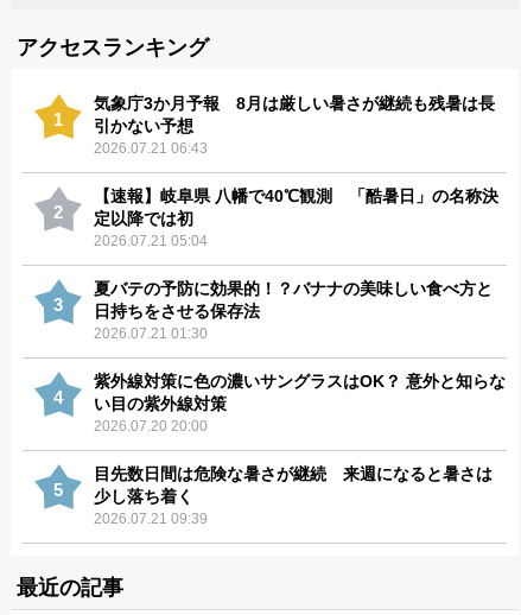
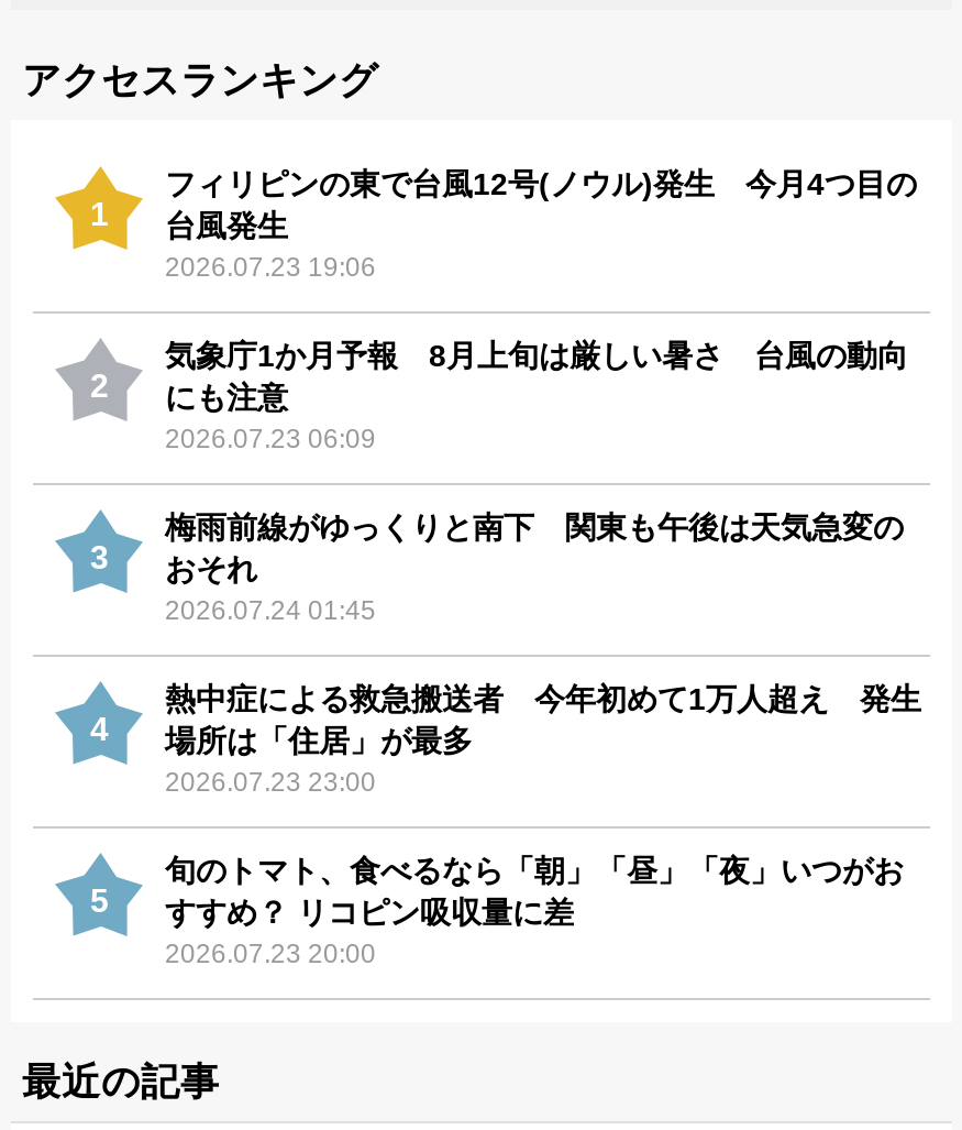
- 気象庁3か月予報 8月は厳しい暑さが継続も残暑は長
- 引かない予想
- 2026.07.21 06:43
+ フィリピンの東で台風12号(ノウル)発生 今月4つ目の
+ 台風発生
+ 2026.07.23 19:06

- 【速報】岐阜県 八幡で40℃観測 「酷暑日」の名称決
- 定以降では初
- 2026.07.21 05:04
+ 気象庁1か月予報 8月上旬は厳しい暑さ 台風の動向
+ にも注意
+ 2026.07.23 06:09

- 夏バテの予防に効果的！？バナナの美味しい食べ方と
- 日持ちをさせる保存法
- 2026.07.21 01:30
+ 梅雨前線がゆっくりと南下 関東も午後は天気急変の
+ おそれ
+ 2026.07.24 01:45

- 紫外線対策に色の濃いサングラスはOK？ 意外と知らな
- い目の紫外線対策
- 2026.07.20 20:00
+ 熱中症による救急搬送者 今年初めて1万人超え 発生
+ 場所は「住居」が最多
+ 2026.07.23 23:00

- 目先数日間は危険な暑さが継続 来週になると暑さは
- 少し落ち着く
- 2026.07.21 09:39
+ 旬のトマト、食べるなら「朝」「昼」「夜」いつがお
+ すすめ？ リコピン吸収量に差
+ 2026.07.23 20:00
